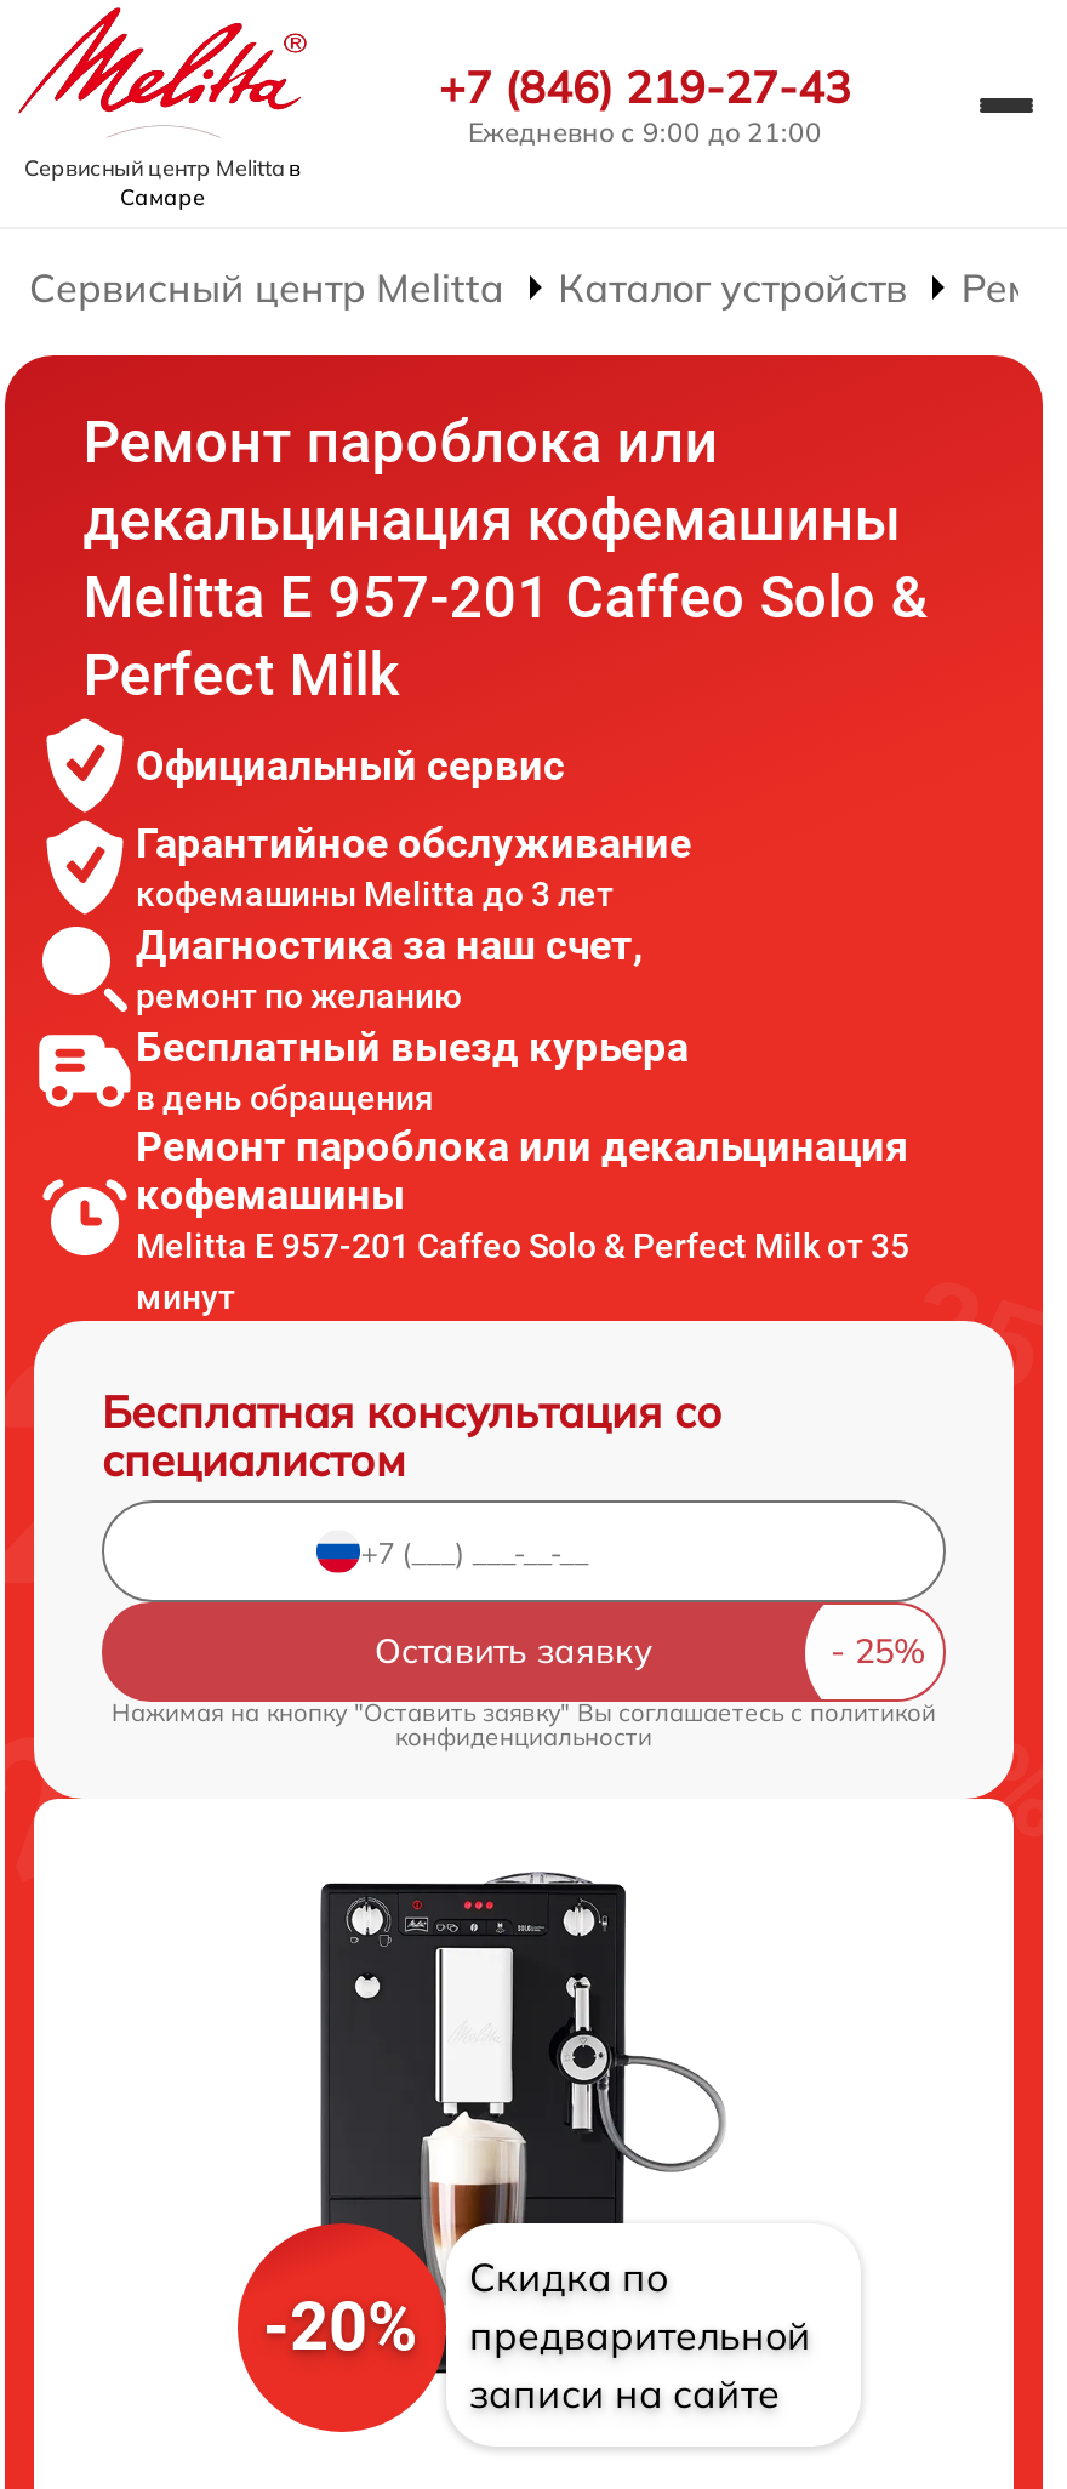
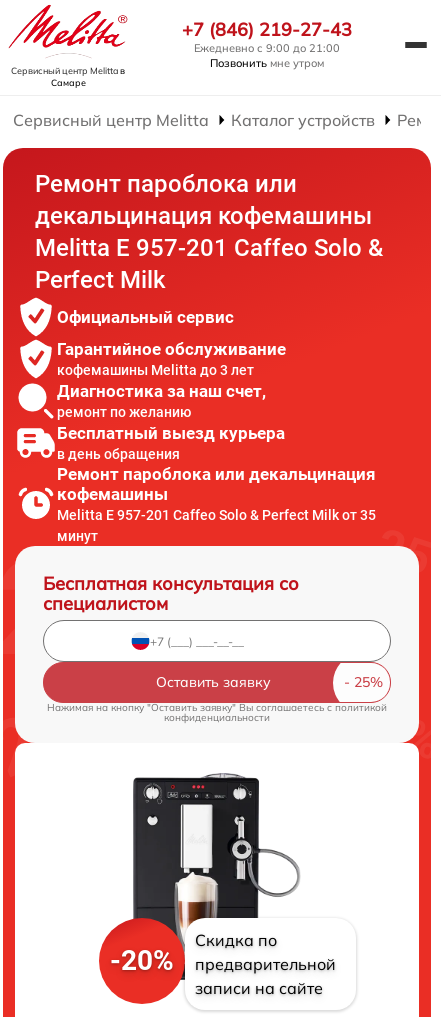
+ Позвонить мне утром
